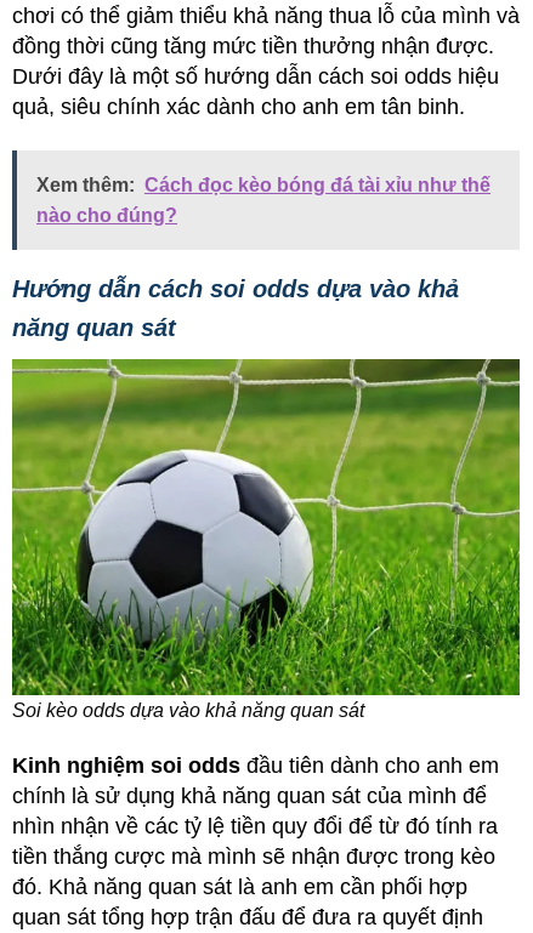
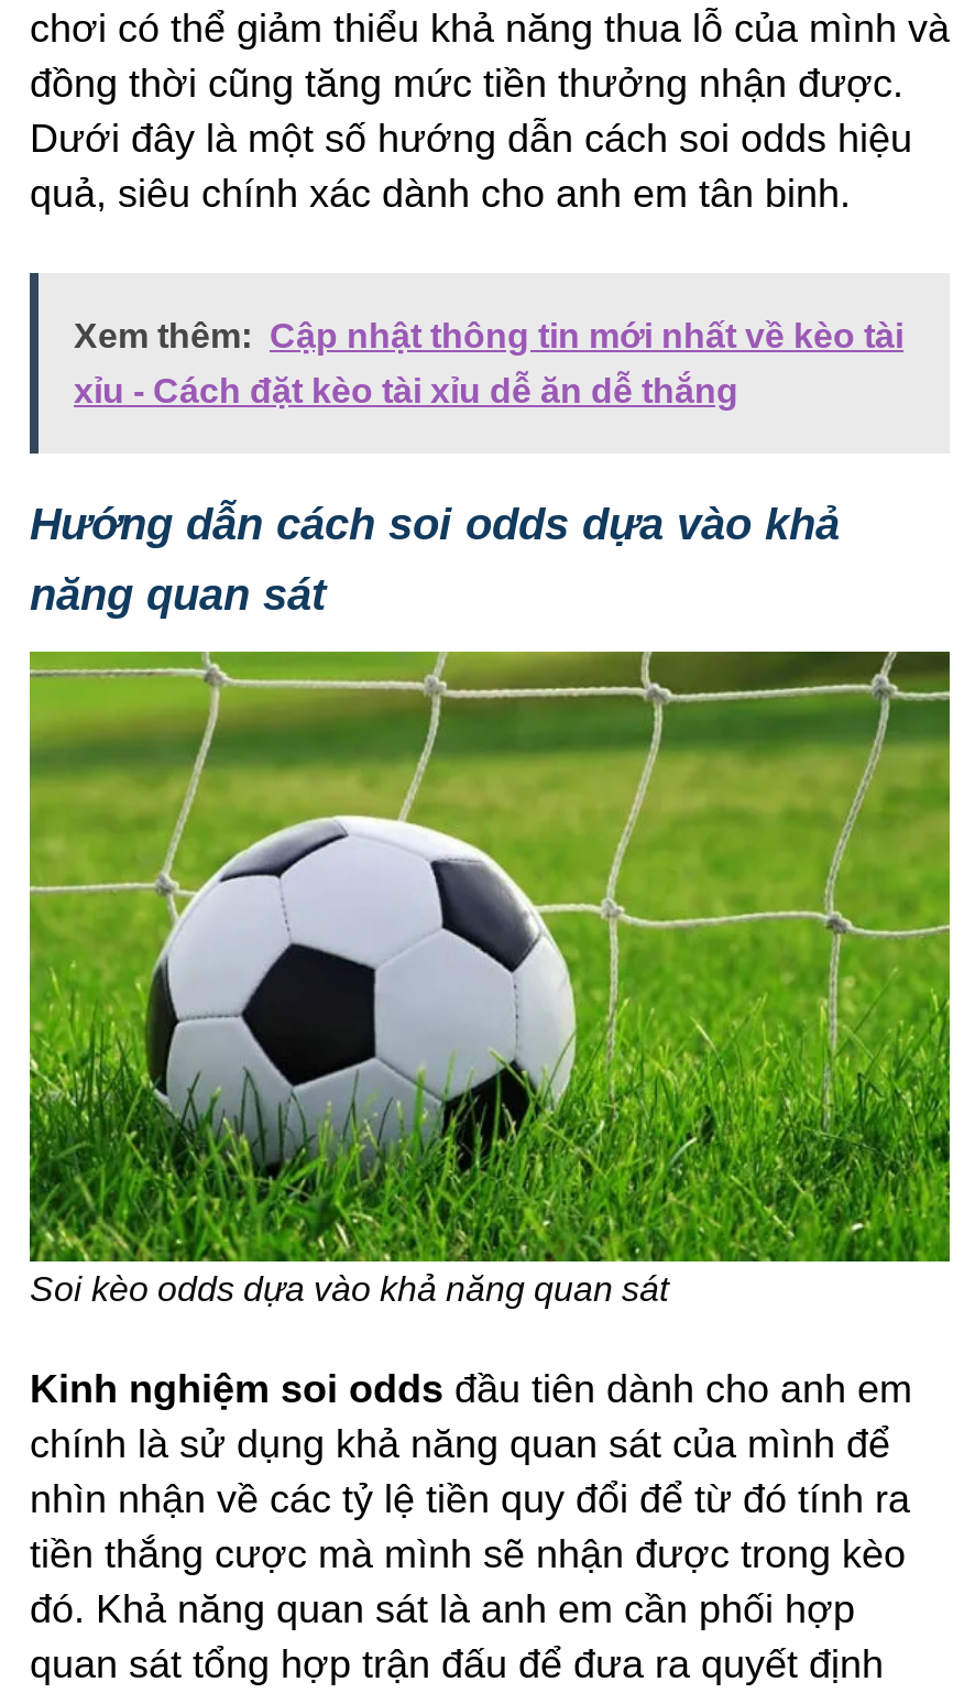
- Xem thêm: Cách đọc kèo bóng đá tài xỉu như thế
+ Xem thêm: Cập nhật thông tin mới nhất về kèo tài

- nào cho đúng?
+ xỉu - Cách đặt kèo tài xỉu dễ ăn dễ thắng
